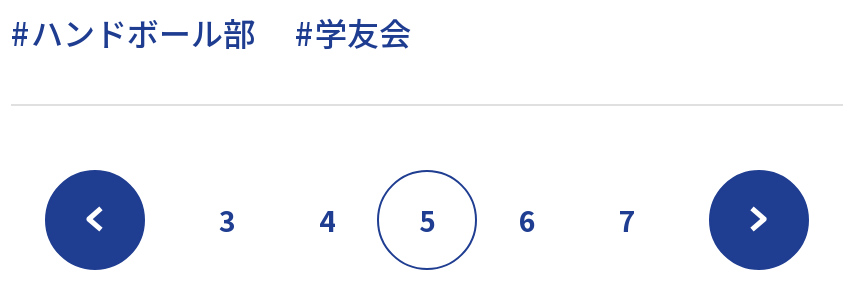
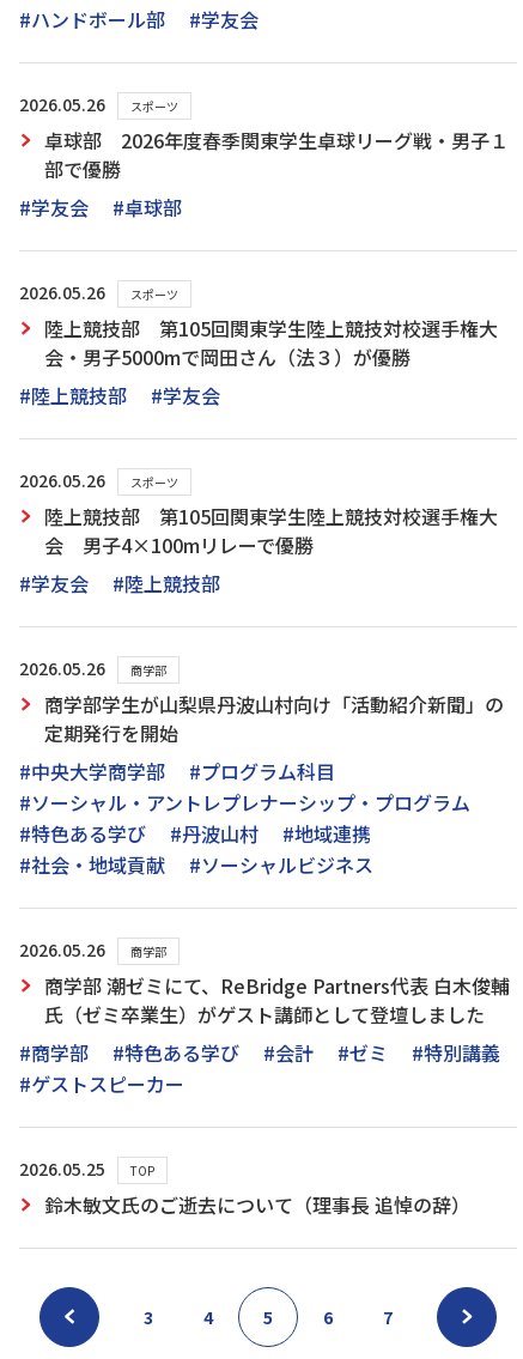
+ 2026.05.26
+ スポーツ
+ 卓球部 2026年度春季関東学生卓球リーグ戦・男子１
+ 部で優勝
+ #学友会
+ #卓球部
+ 2026.05.26
+ スポーツ
+ 陸上競技部 第105回関東学生陸上競技対校選手権大
+ 会・男子5000mで岡田さん（法３）が優勝
+ #陸上競技部
+ #学友会
+ 2026.05.26
+ スポーツ
+ 陸上競技部 第105回関東学生陸上競技対校選手権大
+ 会 男子4×100mリレーで優勝
+ #学友会
+ #陸上競技部
+ 2026.05.26
+ 商学部
+ 商学部学生が山梨県丹波山村向け「活動紹介新聞」の
+ 定期発行を開始
+ #中央大学商学部
+ #プログラム科目
+ #ソーシャル・アントレプレナーシップ・プログラム
+ #特色ある学び
+ #丹波山村
+ #地域連携
+ #社会・地域貢献
+ #ソーシャルビジネス
+ 2026.05.26
+ 商学部
+ 商学部 潮ゼミにて、ReBridge Partners代表 白木俊輔
+ 氏（ゼミ卒業生）がゲスト講師として登壇しました
+ #商学部
+ #特色ある学び
+ #会計
+ #ゼミ
+ #特別講義
+ #ゲストスピーカー
+ 2026.05.25
+ TOP
+ 鈴木敏文氏のご逝去について（理事長 追悼の辞）
